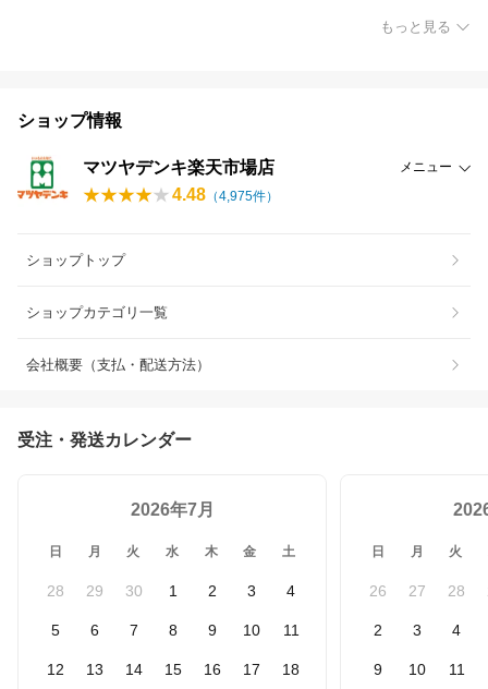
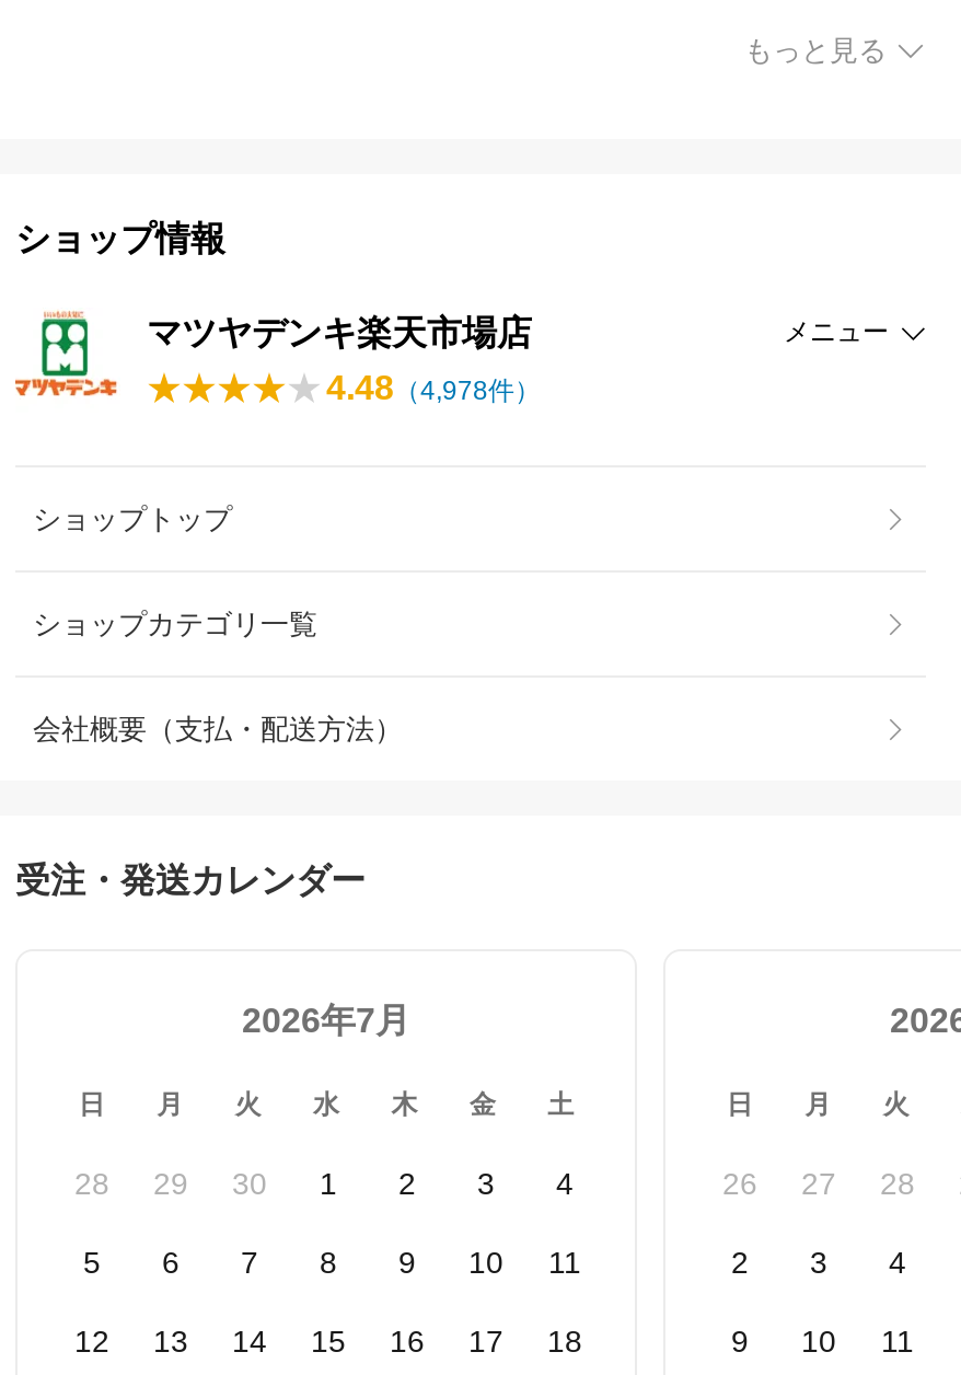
- 4.48（4,975件）
+ 4.48（4,978件）
